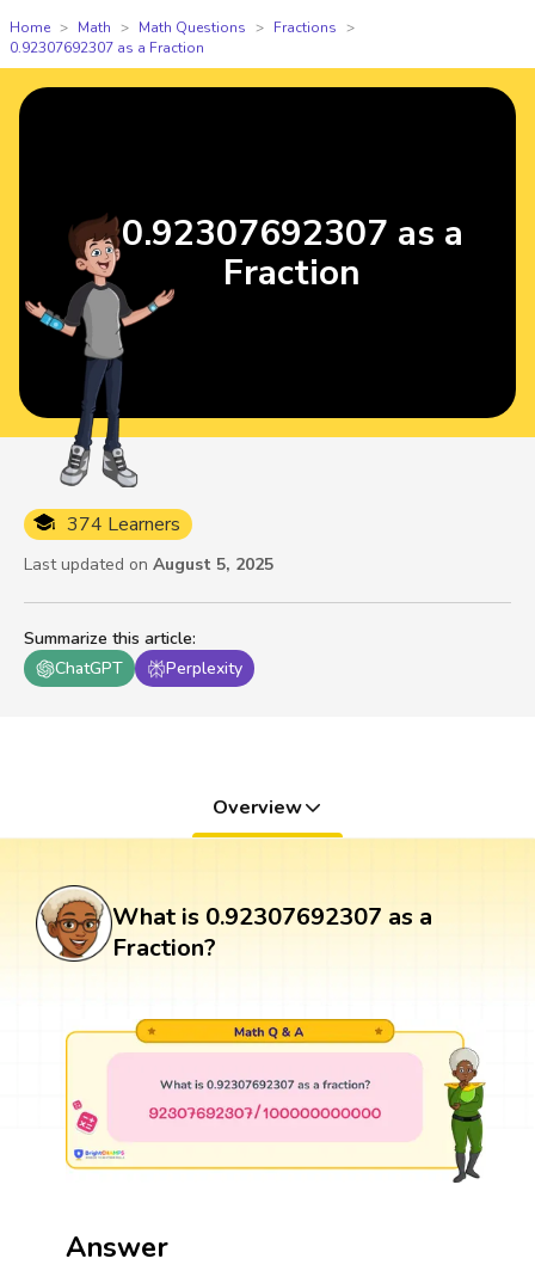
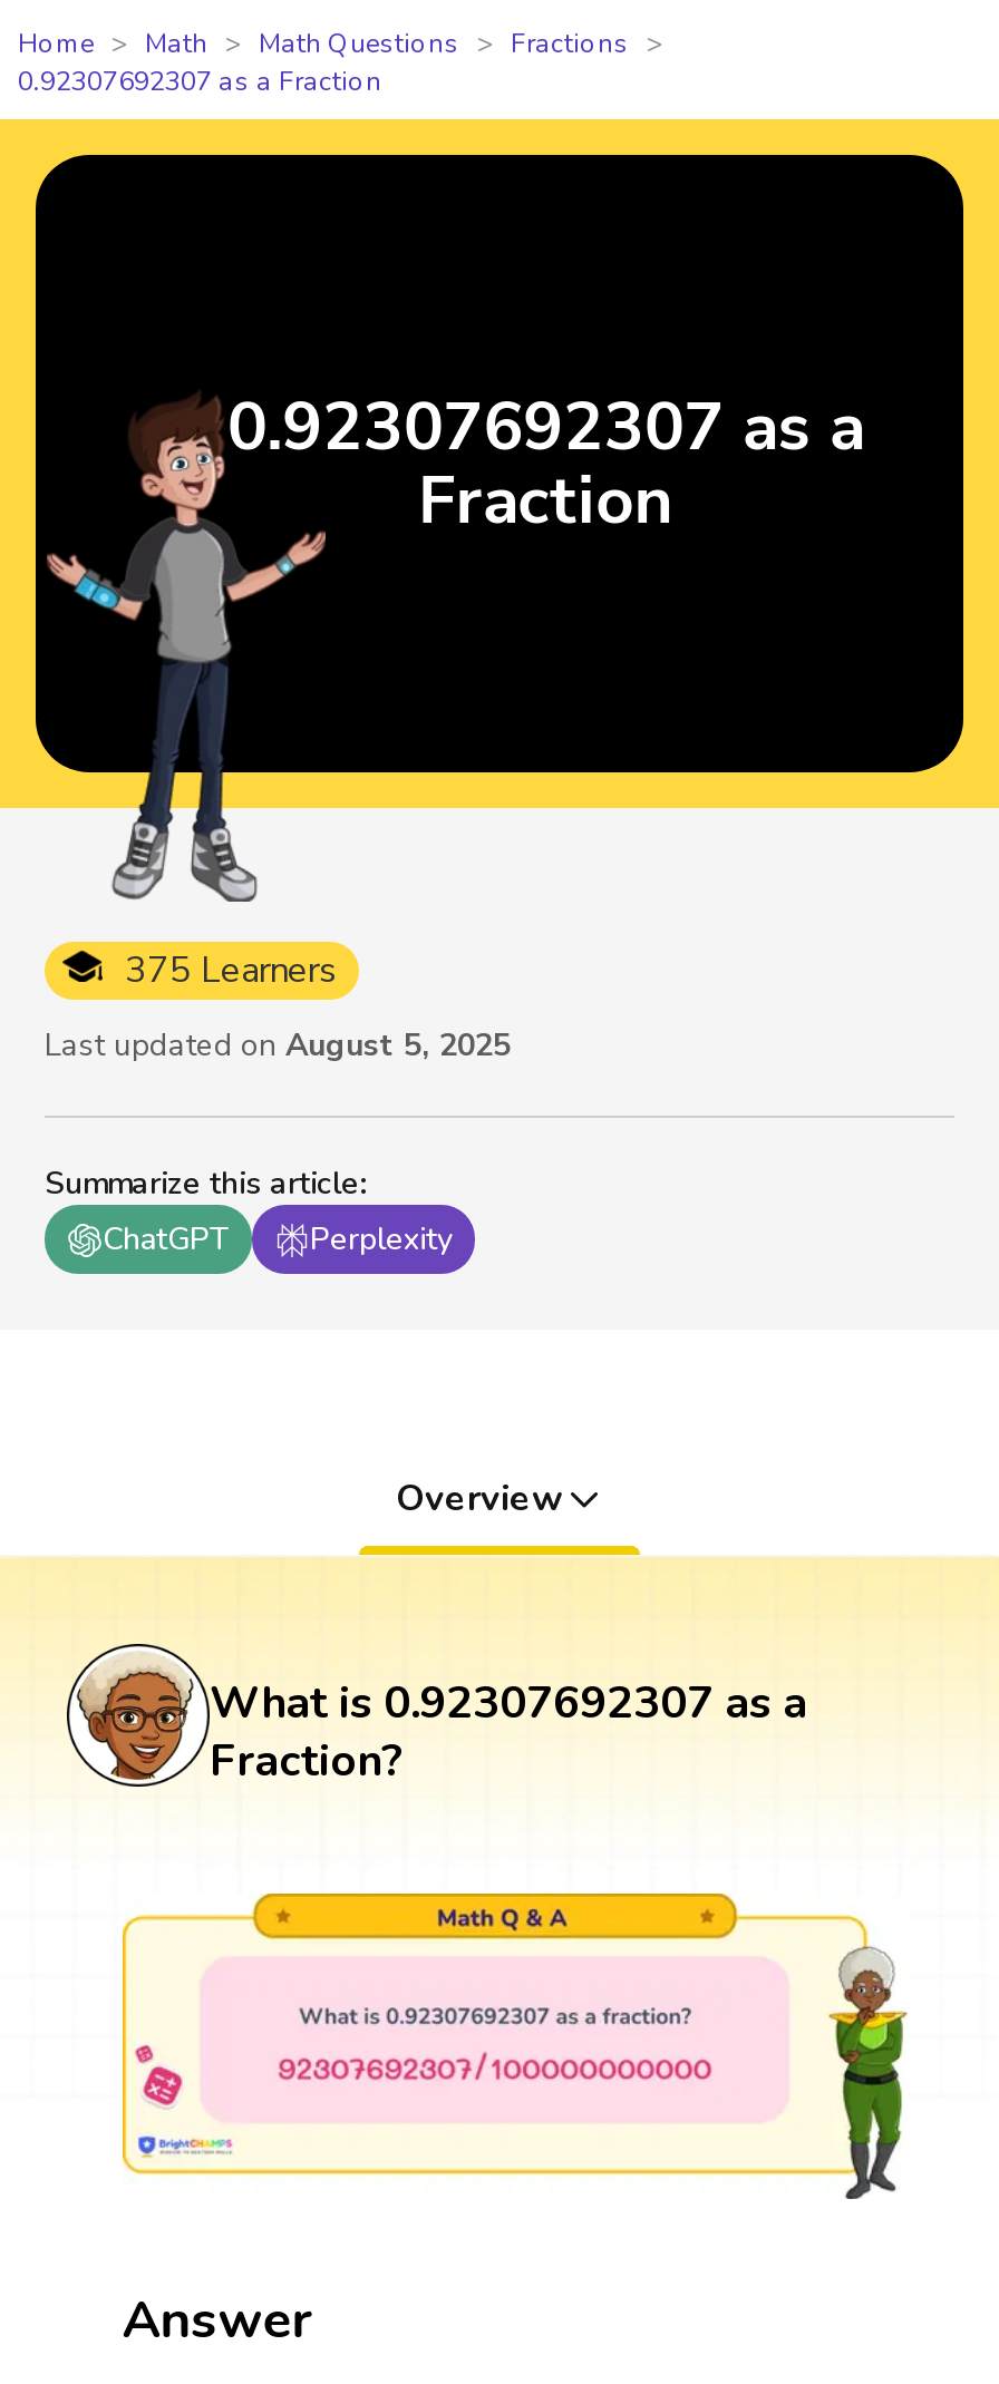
- 374 Learners
+ 375 Learners
